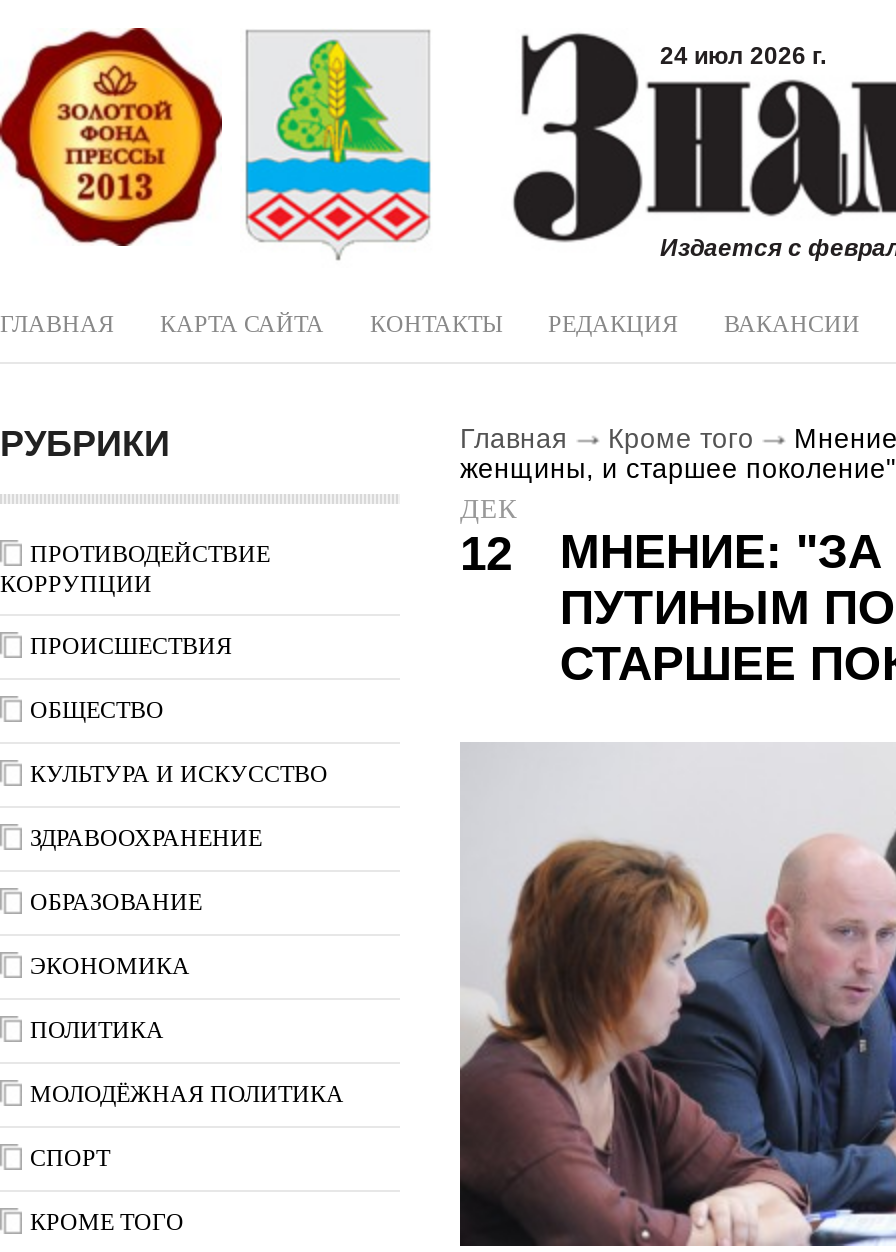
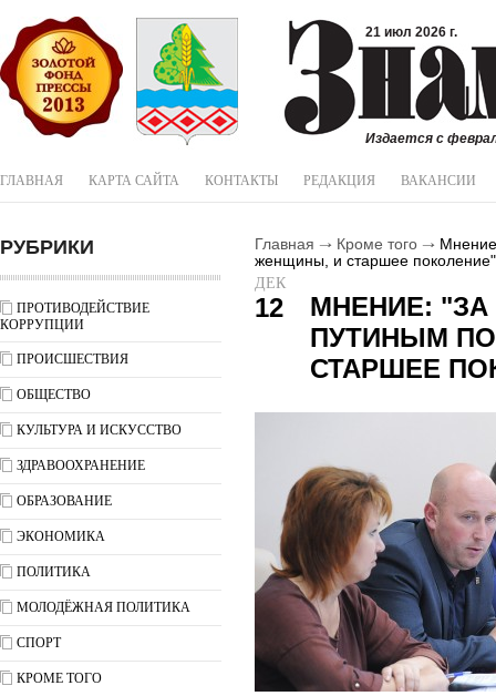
- 24 июл 2026 г.
+ 21 июл 2026 г.
